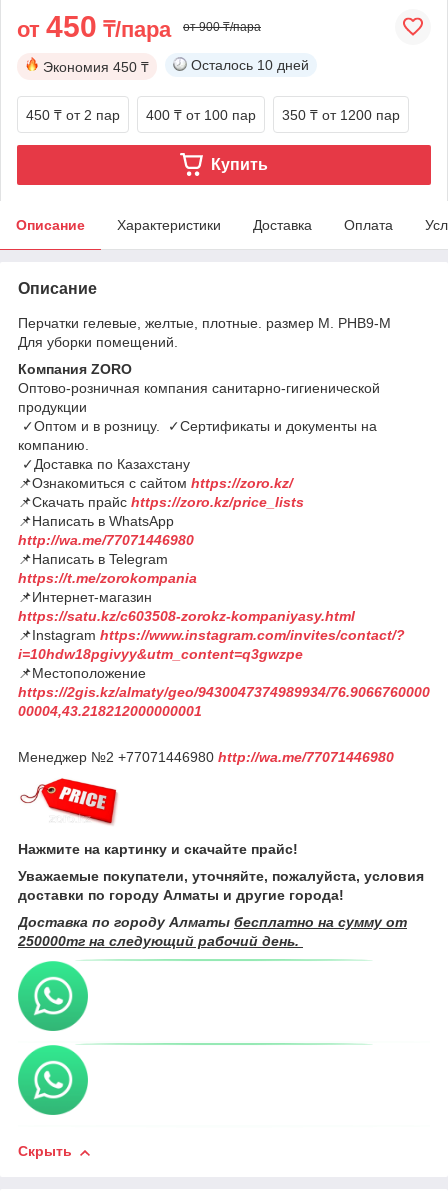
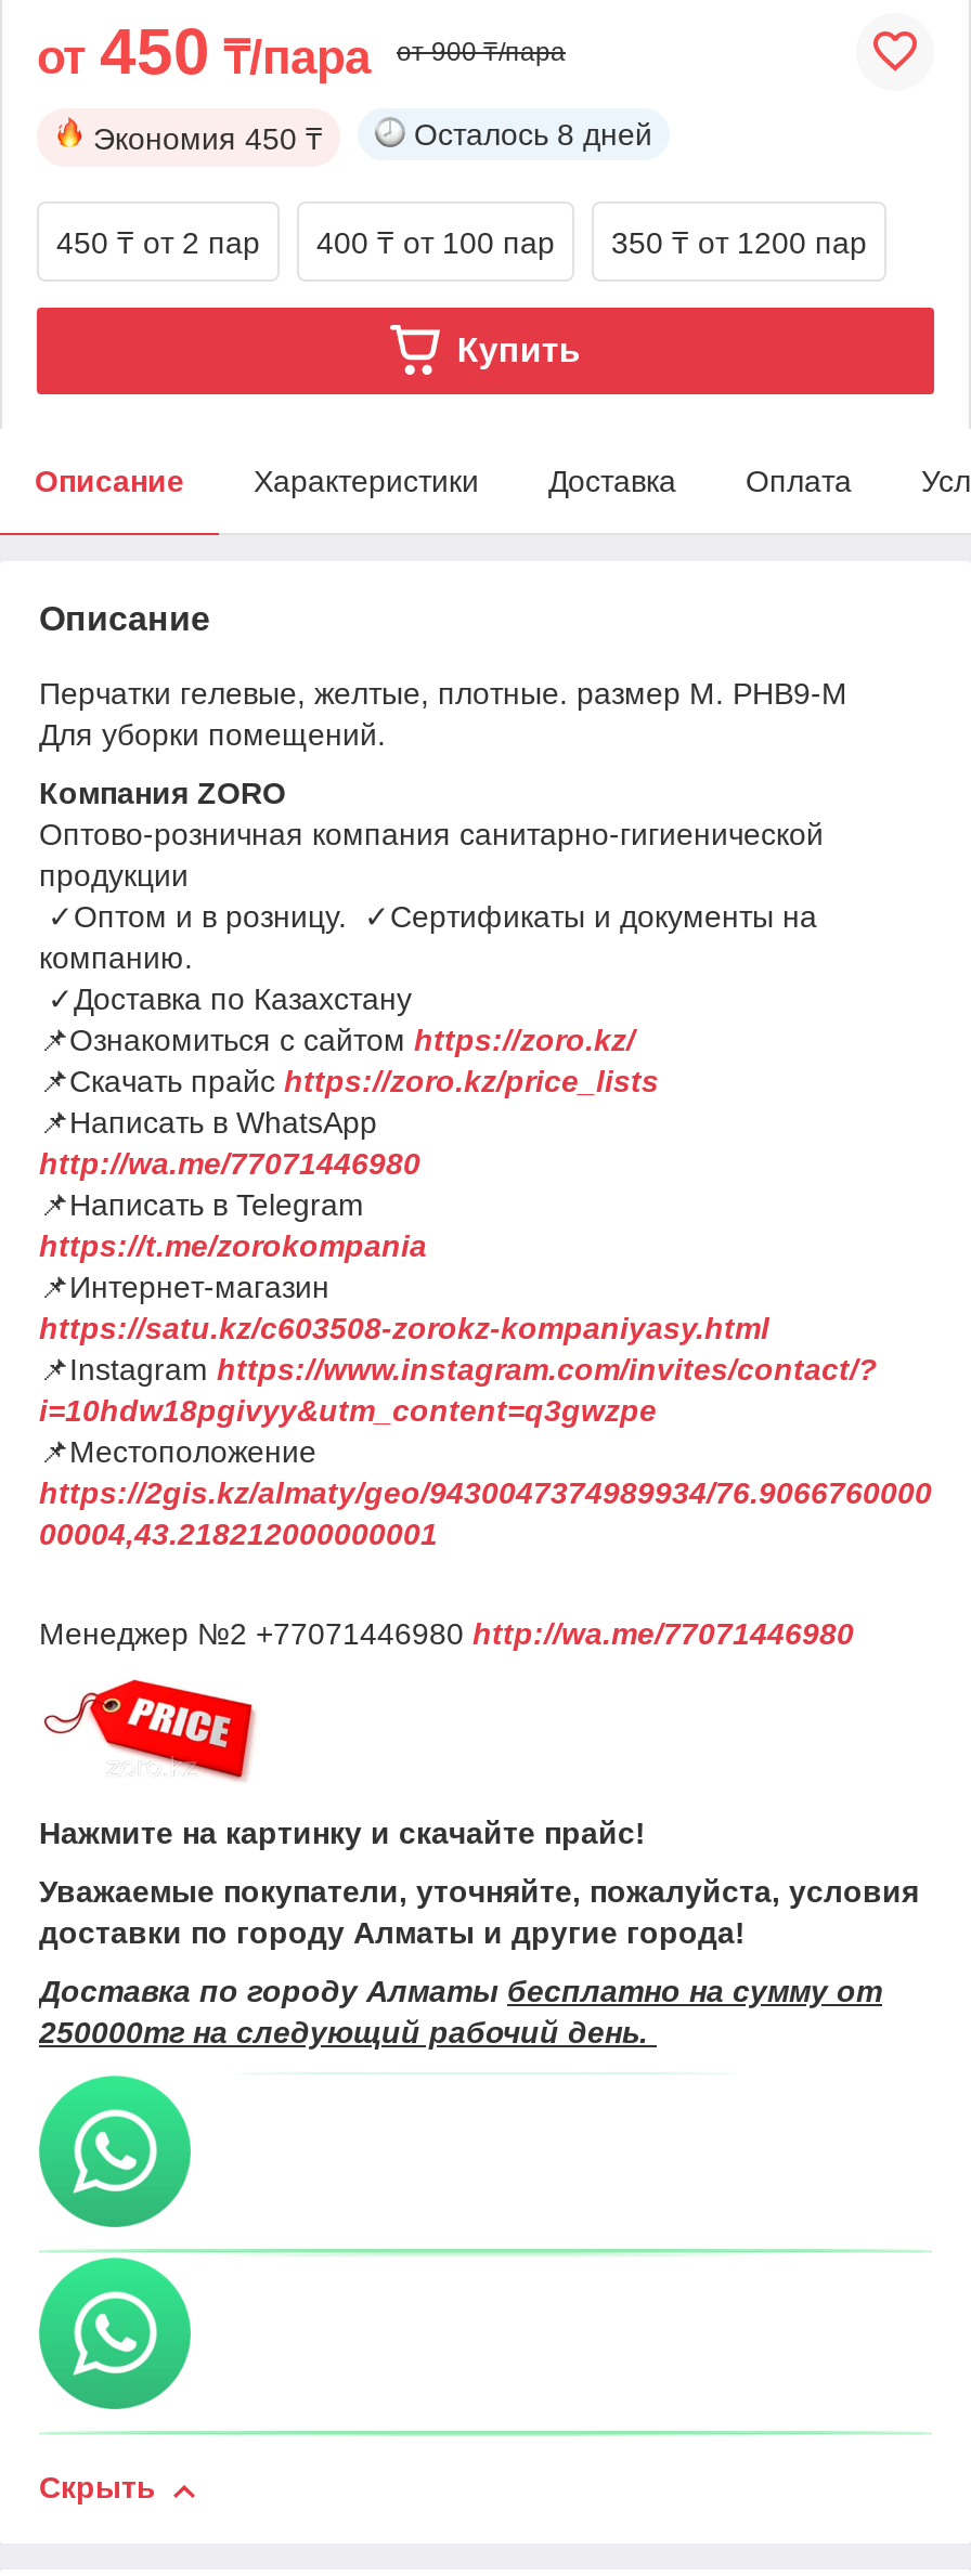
- Осталось 10 дней
+ Осталось 8 дней
